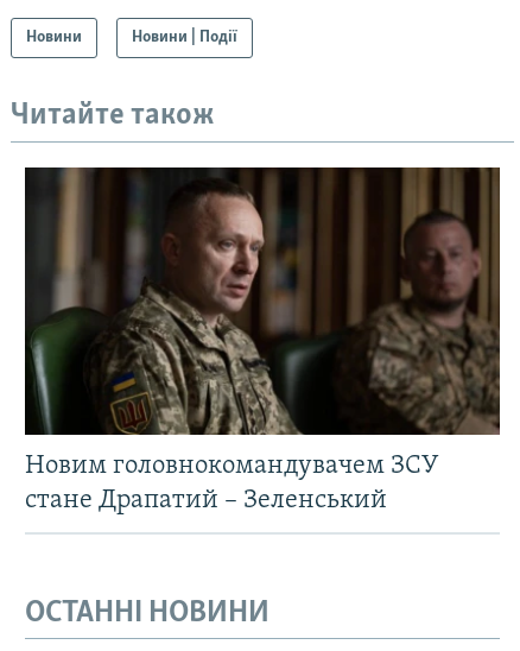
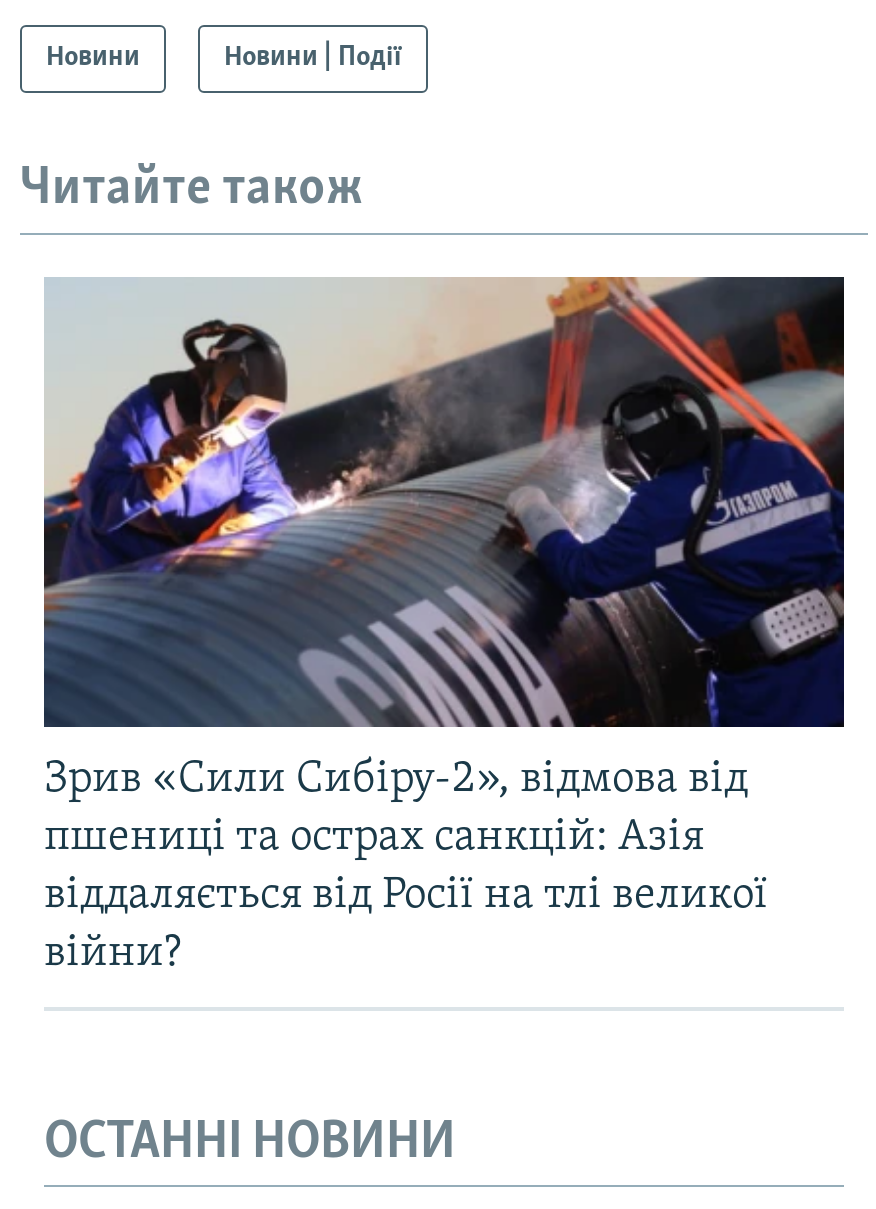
- [image]
- Новим головнокомандувачем ЗСУ
- стане Драпатий – Зеленський
+ [image]
+ Зрив «Сили Сибіру-2», відмова від
+ пшениці та острах санкцій: Азія
+ віддаляється від Росії на тлі великої
+ війни?
